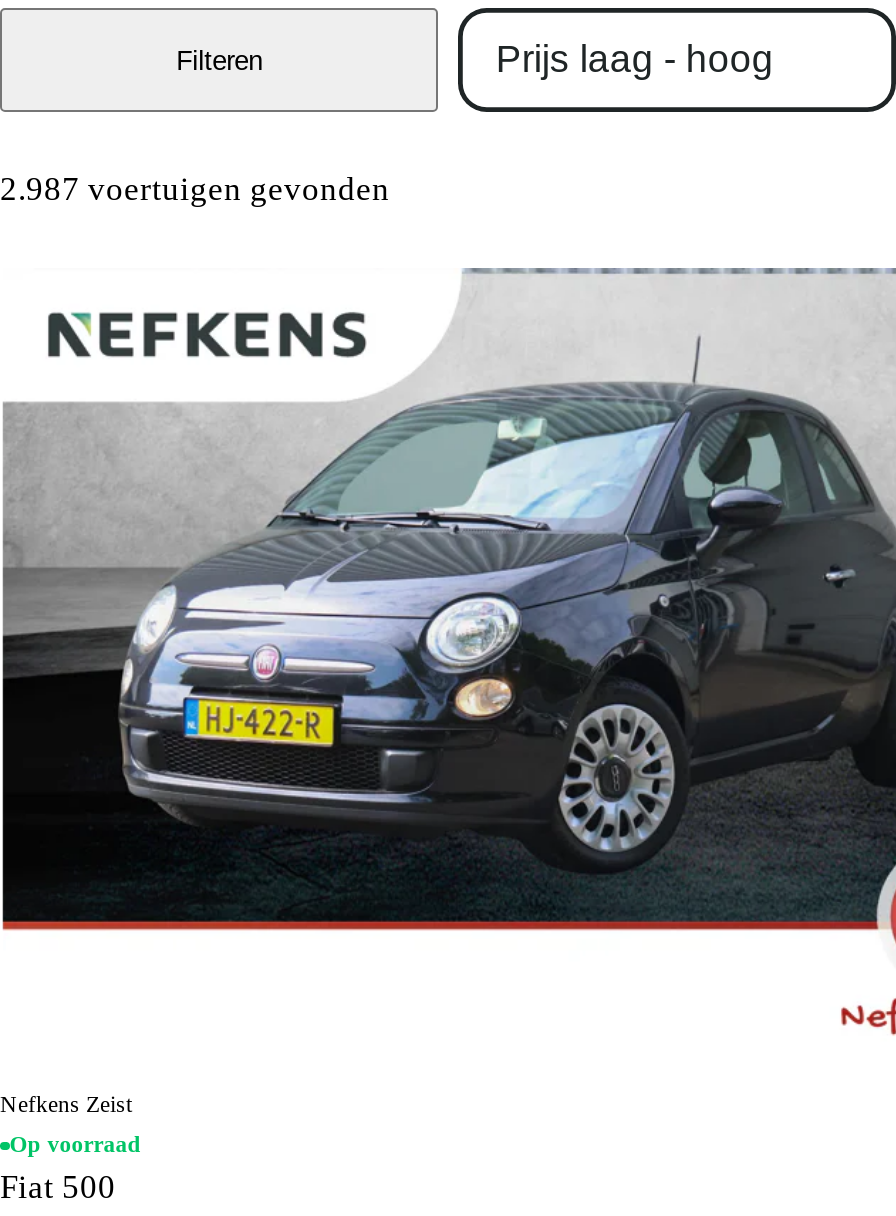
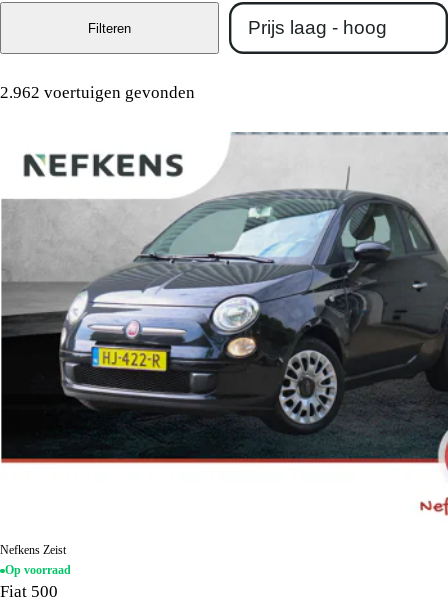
- 2.987 voertuigen gevonden
+ 2.962 voertuigen gevonden
